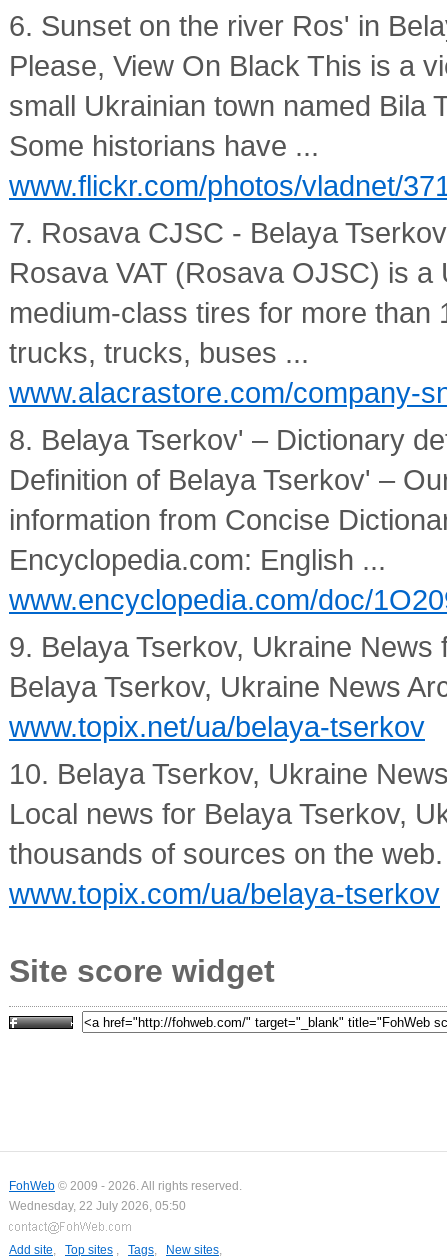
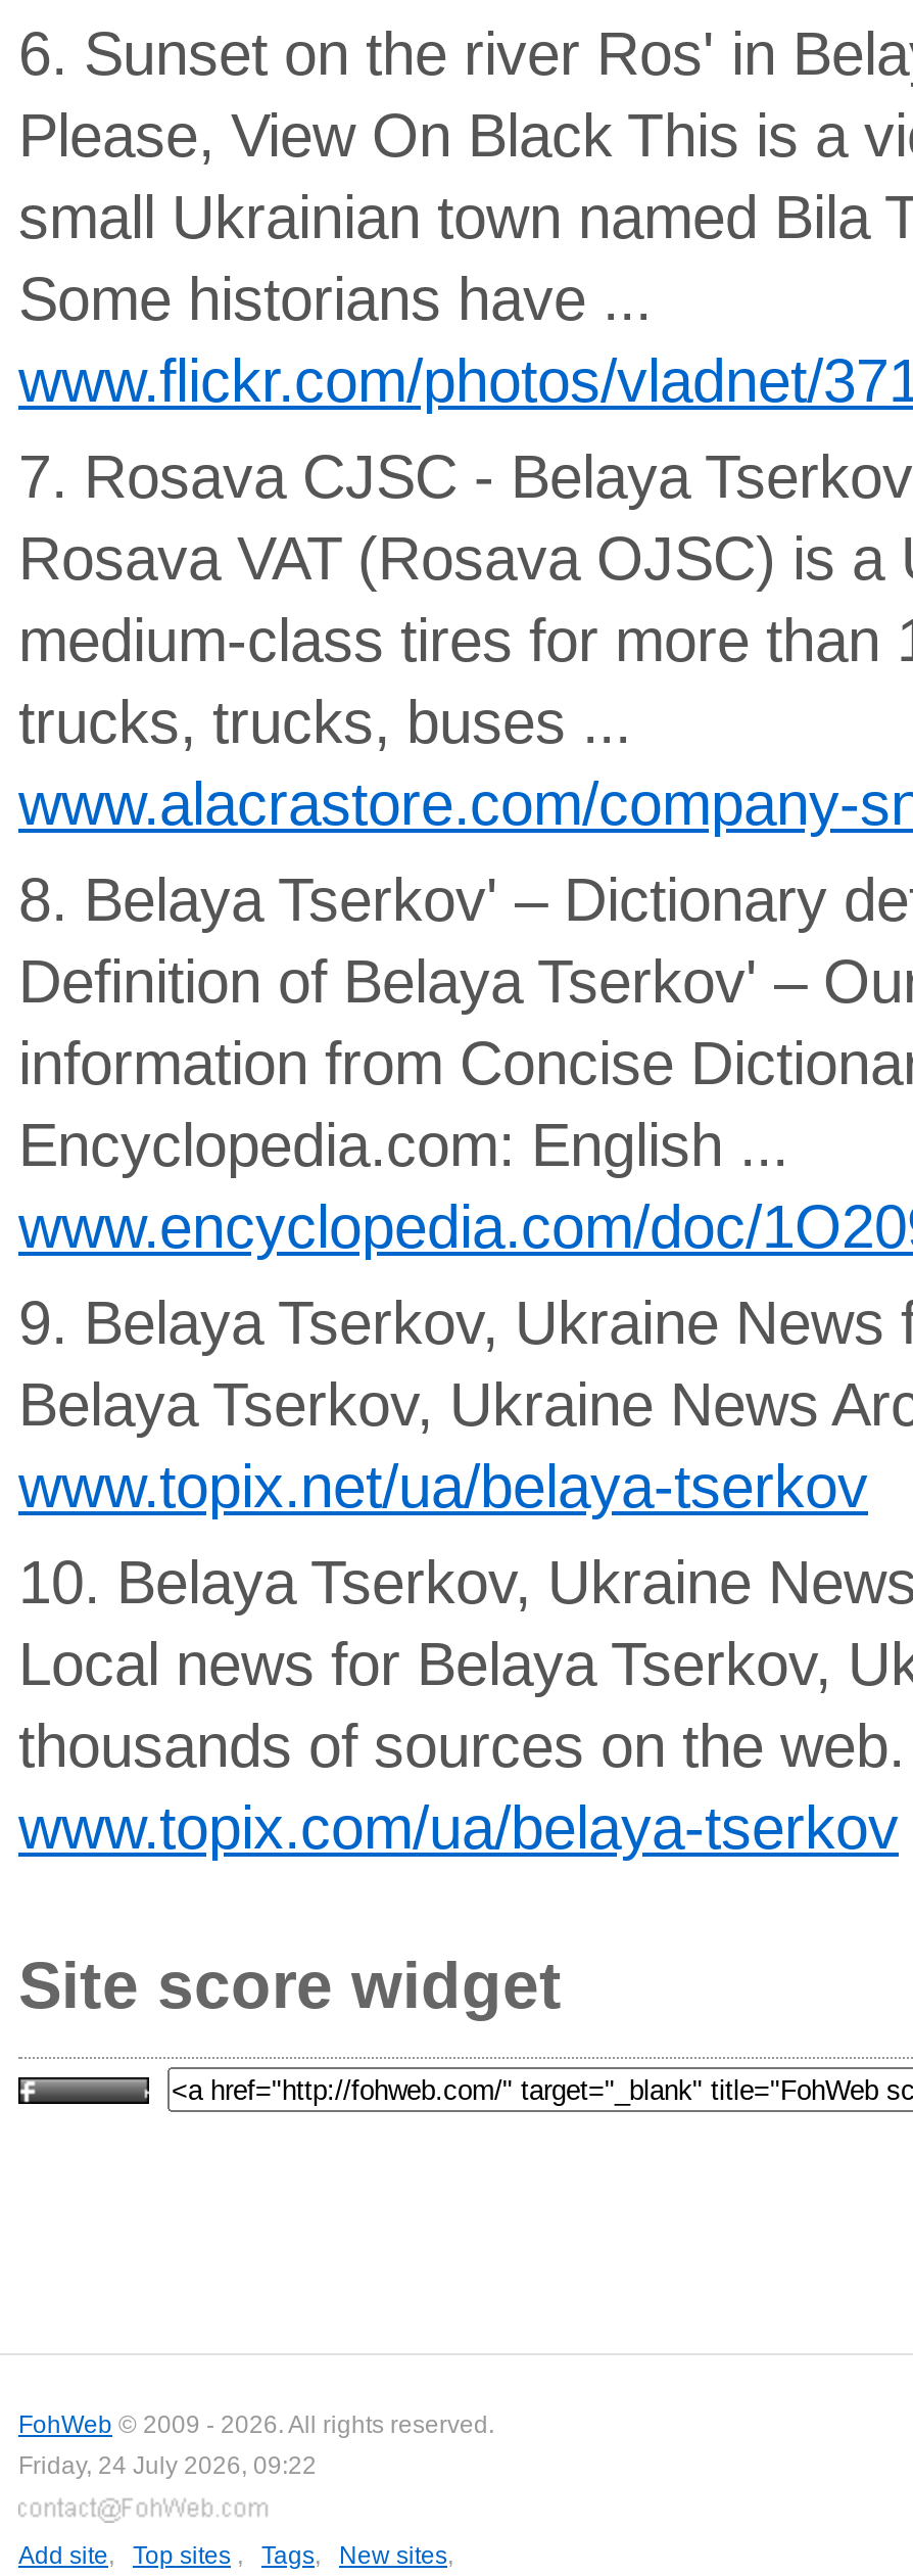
- Wednesday, 22 July 2026, 05:50
+ Friday, 24 July 2026, 09:22
